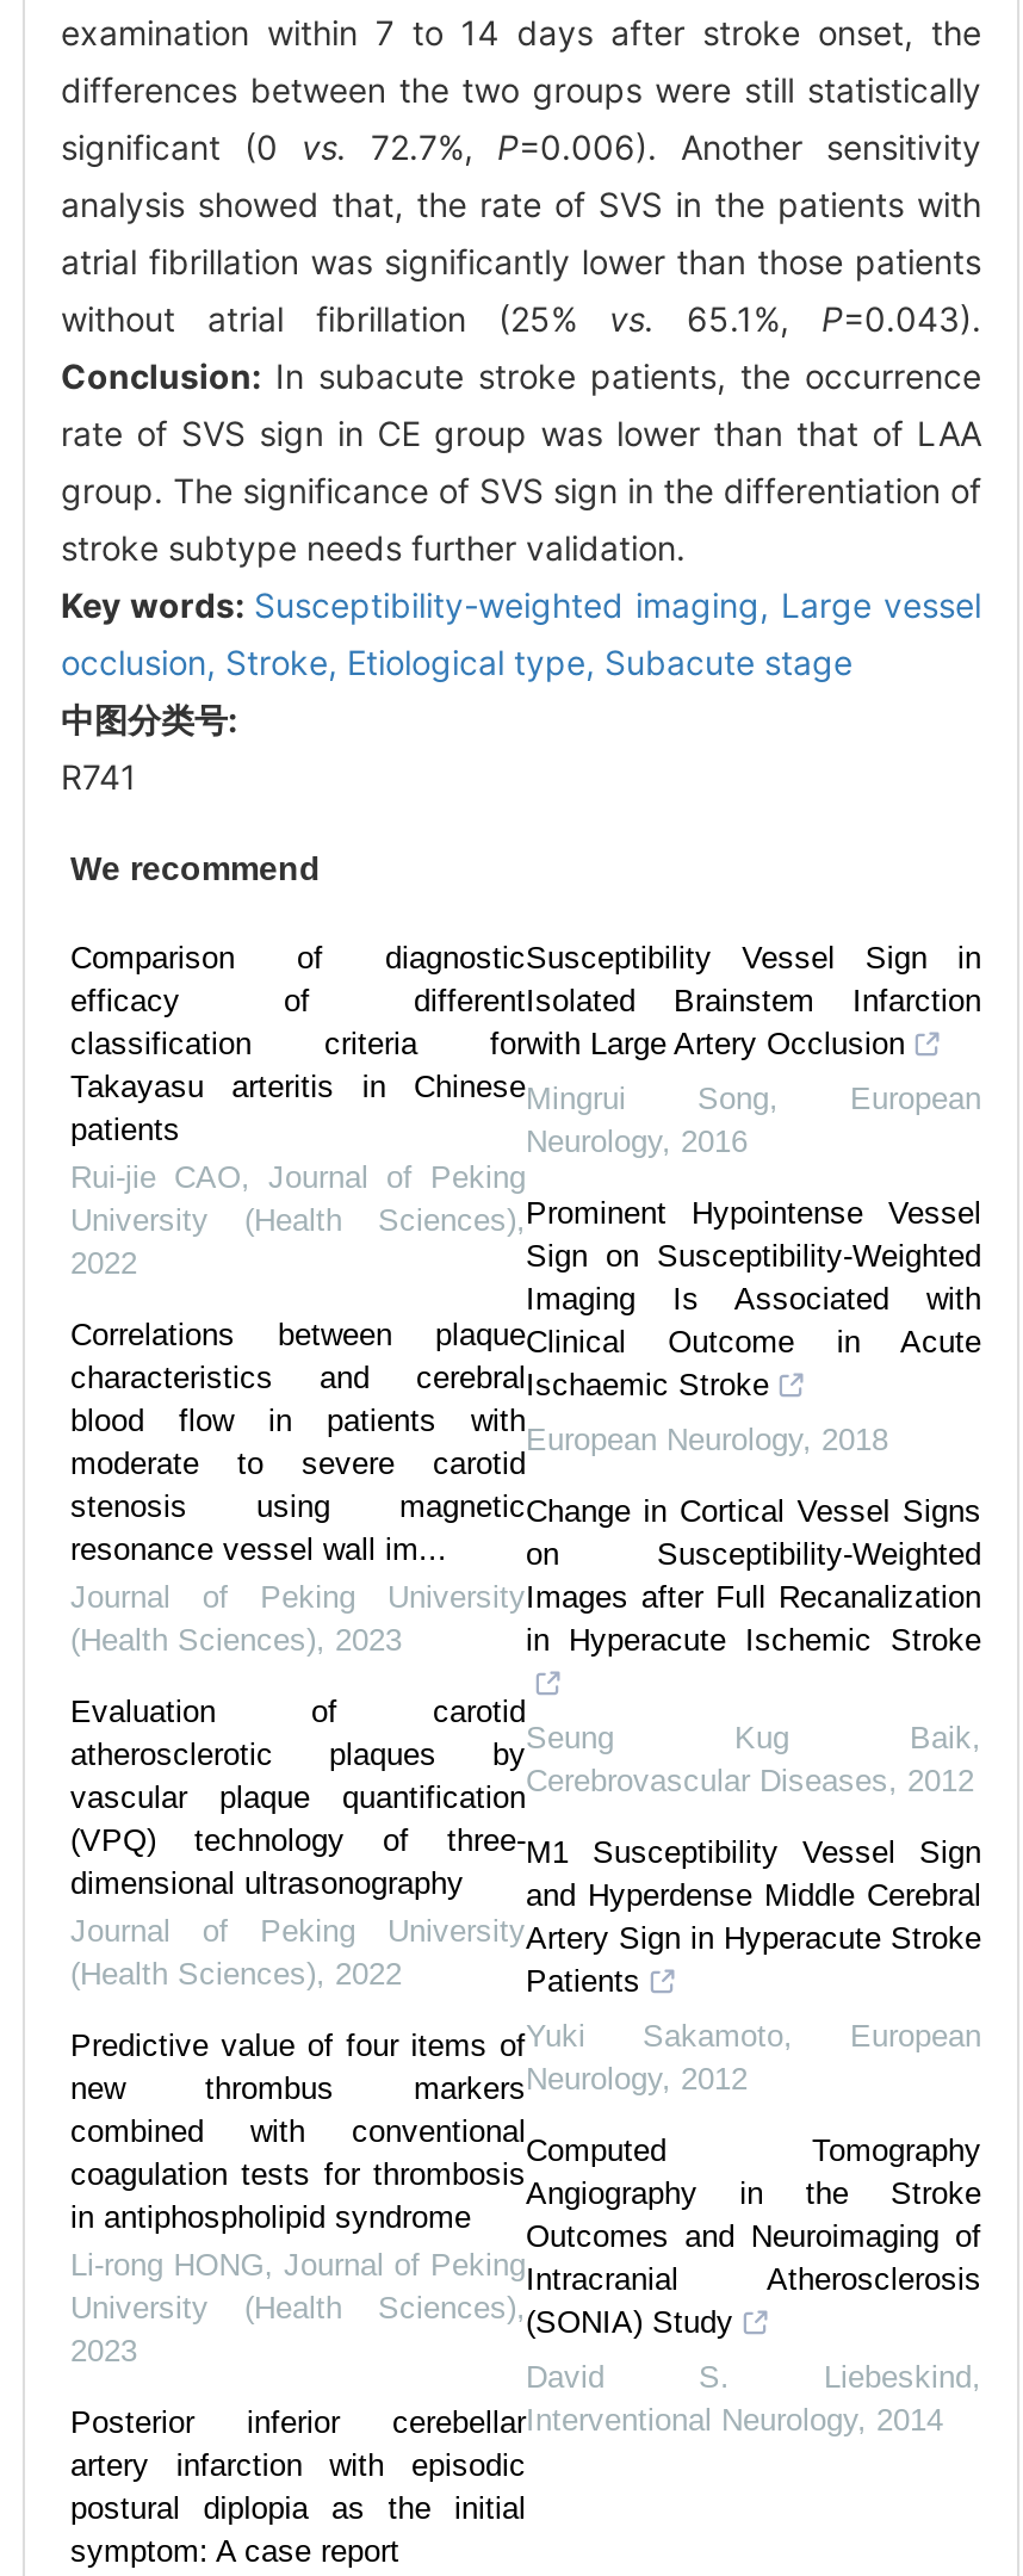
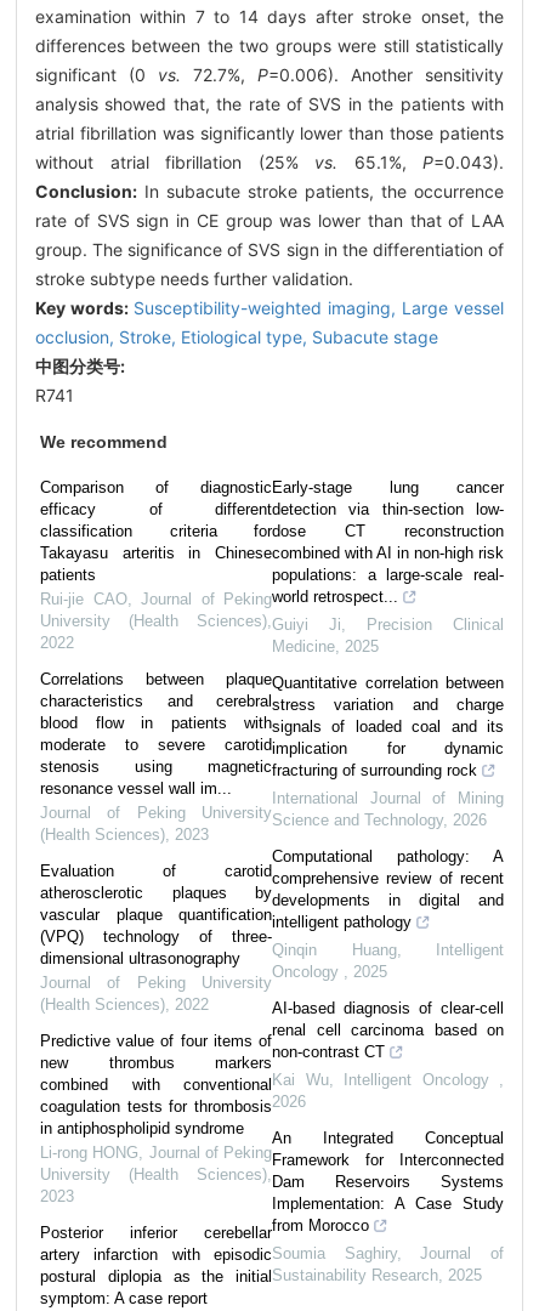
- Susceptibility Vessel Sign in
- Isolated Brainstem Infarction
- with Large Artery Occlusion
+ Early-stage lung cancer
+ detection via thin-section low-
+ dose CT reconstruction
+ combined with AI in non-high risk
+ populations: a large-scale real-
+ world retrospect...

- Mingrui Song, European
- Neurology, 2016
+ Guiyi Ji, Precision Clinical
+ Medicine, 2025

- Prominent Hypointense Vessel
- Sign on Susceptibility-Weighted
- Imaging Is Associated with
- Clinical Outcome in Acute
- Ischaemic Stroke
+ Quantitative correlation between
+ stress variation and charge
+ signals of loaded coal and its
+ implication for dynamic
+ fracturing of surrounding rock

- European Neurology, 2018
+ International Journal of Mining
+ Science and Technology, 2026

- Change in Cortical Vessel Signs
- on Susceptibility-Weighted
- Images after Full Recanalization
- in Hyperacute Ischemic Stroke
+ Computational pathology: A
+ comprehensive review of recent
+ developments in digital and
+ intelligent pathology

- Seung Kug Baik,
- Cerebrovascular Diseases, 2012
+ Qinqin Huang, Intelligent
+ Oncology, 2025

- M1 Susceptibility Vessel Sign
- and Hyperdense Middle Cerebral
- Artery Sign in Hyperacute Stroke
- Patients
+ AI-based diagnosis of clear-cell
+ renal cell carcinoma based on
+ non-contrast CT

- Yuki Sakamoto, European
- Neurology, 2012
+ Kai Wu, Intelligent Oncology,
+ 2026

- Computed Tomography
- Angiography in the Stroke
- Outcomes and Neuroimaging of
- Intracranial Atherosclerosis
- (SONIA) Study
+ An Integrated Conceptual
+ Framework for Interconnected
+ Dam Reservoirs Systems
+ Implementation: A Case Study
+ from Morocco

- David S. Liebeskind,
- Interventional Neurology, 2014
+ Soumia Saghiry, Journal of
+ Sustainability Research, 2025
